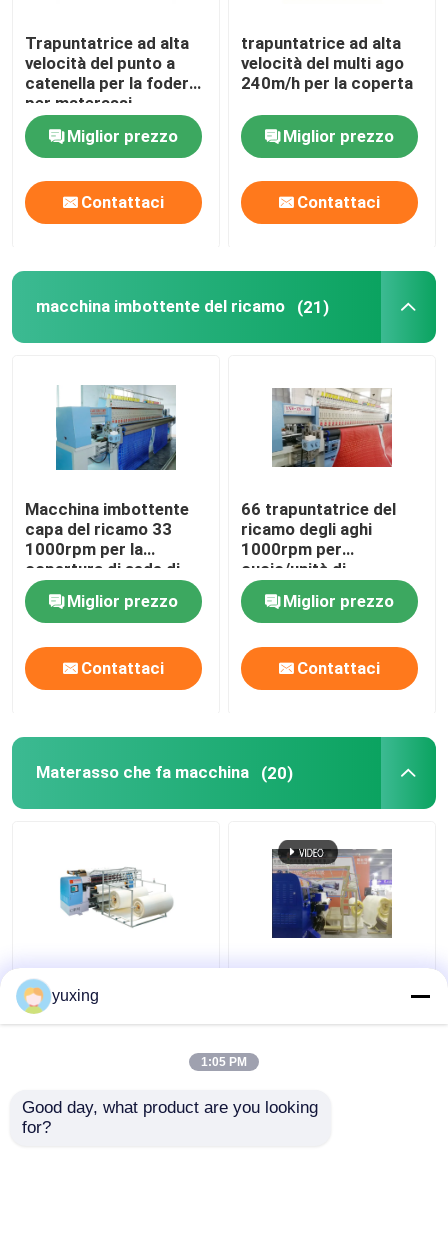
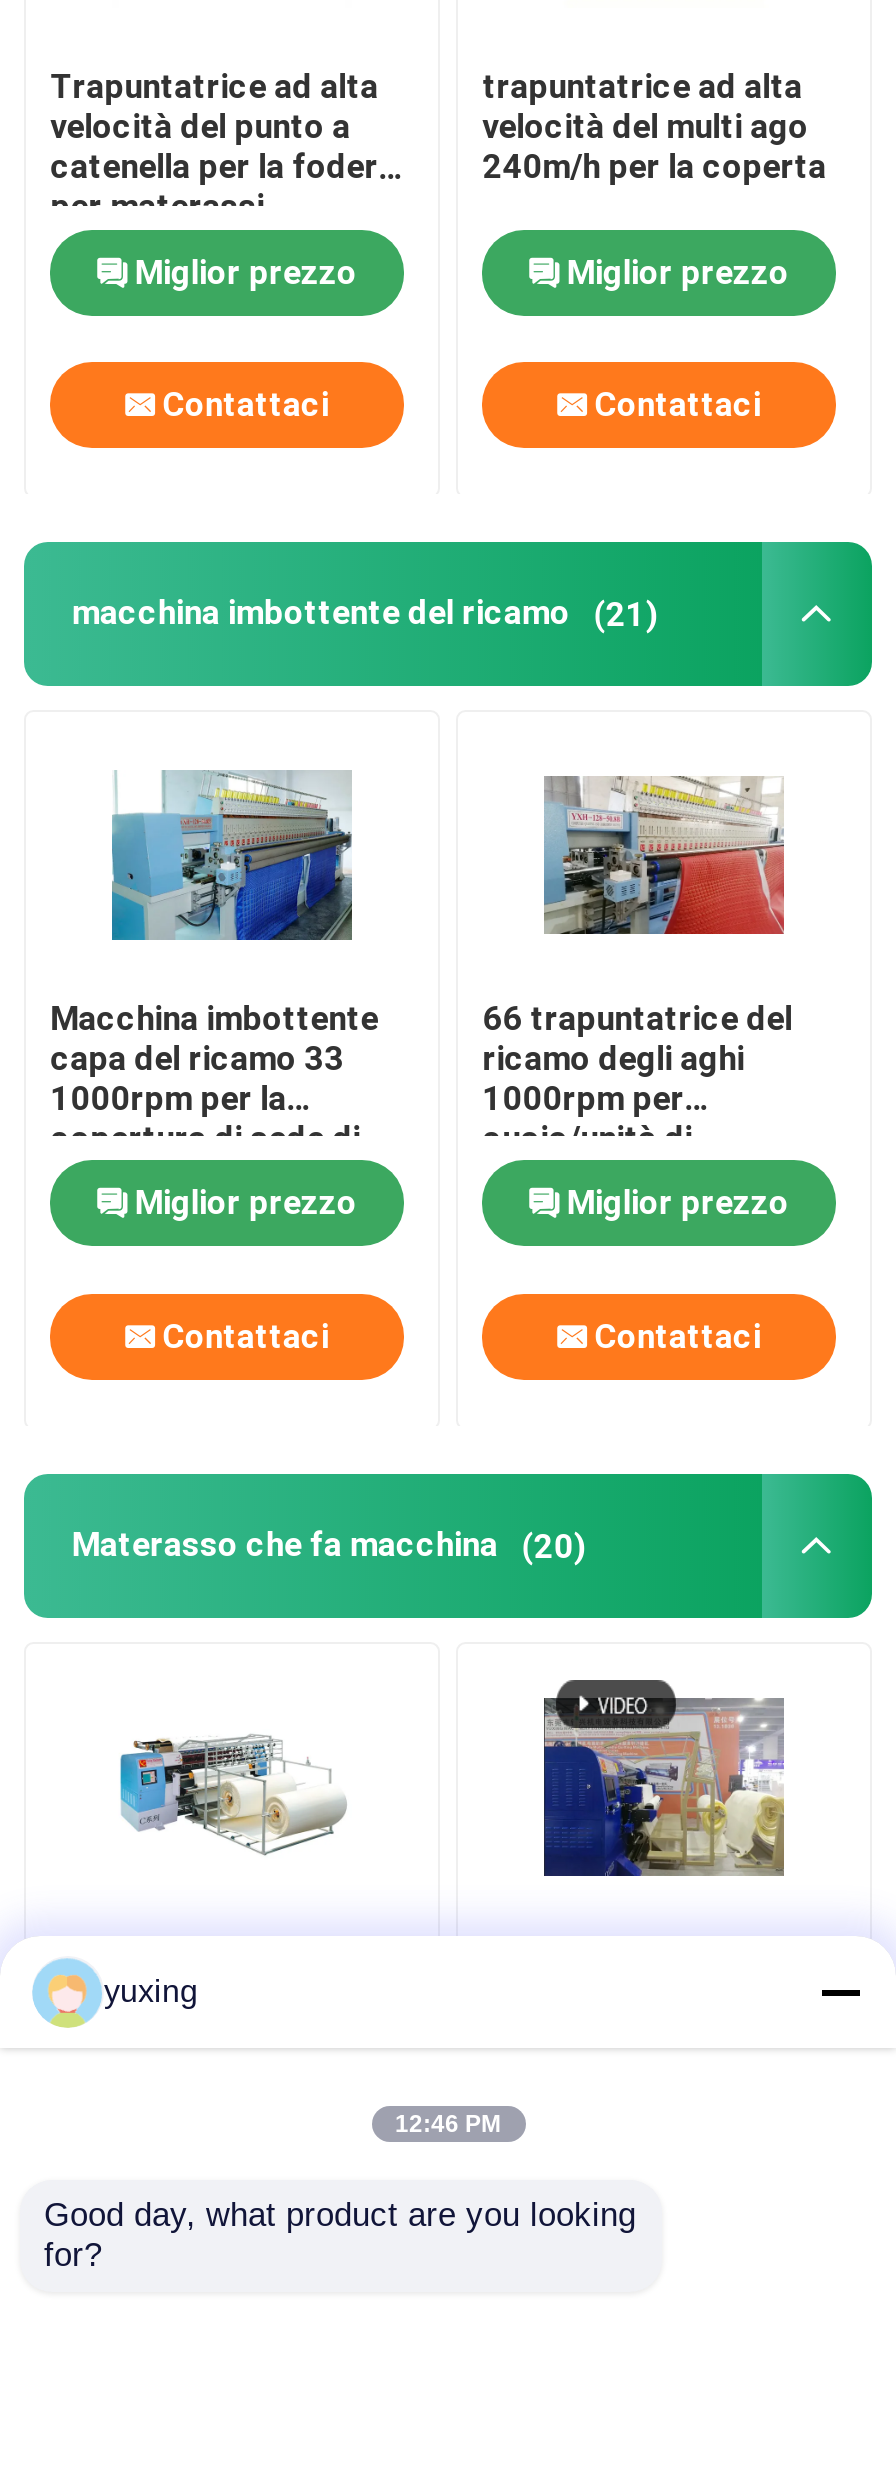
- 1:05 PM
+ 12:46 PM
